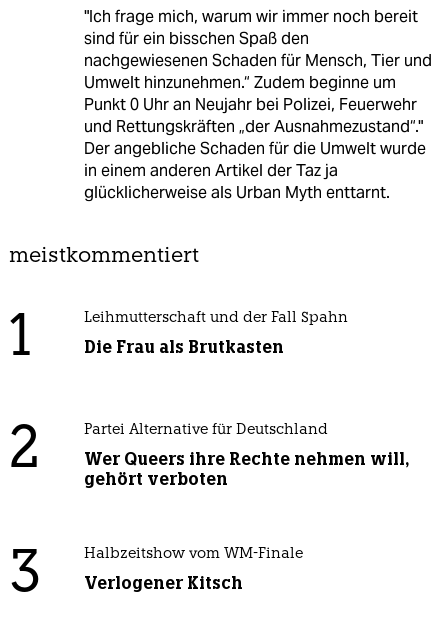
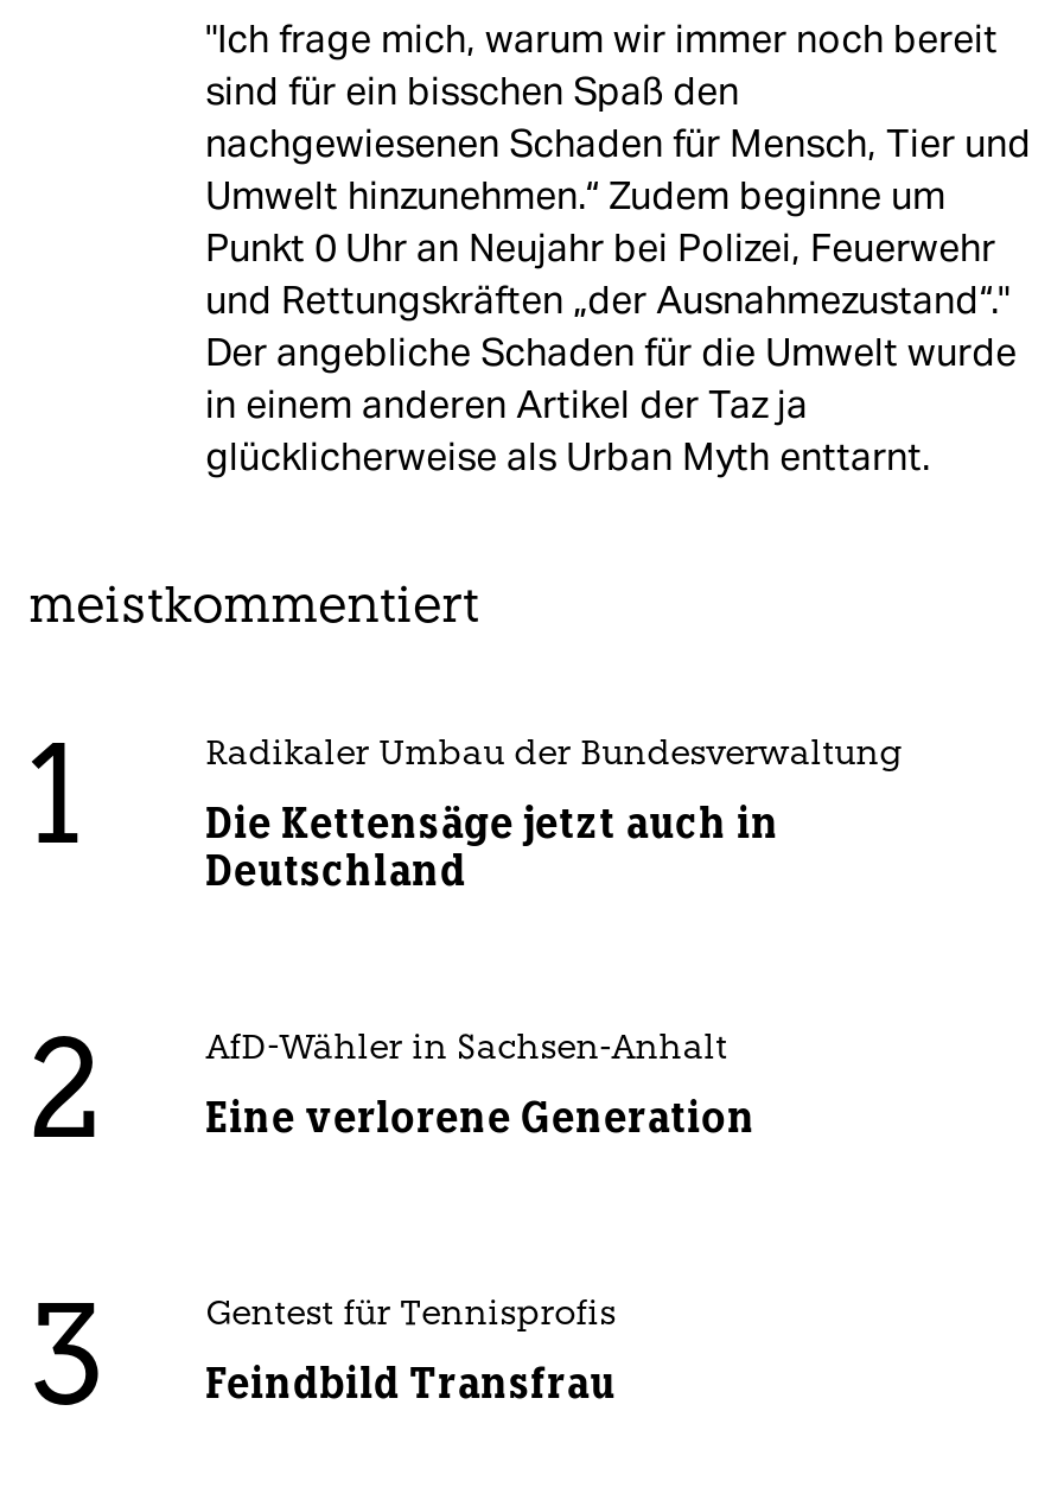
- Leihmutterschaft und der Fall Spahn
+ Radikaler Umbau der Bundesverwaltung

- Die Frau als Brutkasten
+ Die Kettensäge jetzt auch in
+ Deutschland

- Partei Alternative für Deutschland
+ AfD-Wähler in Sachsen-Anhalt

- Wer Queers ihre Rechte nehmen will,
- gehört verboten
+ Eine verlorene Generation

- Halbzeitshow vom WM-Finale
+ Gentest für Tennisprofis

- Verlogener Kitsch
+ Feindbild Transfrau
